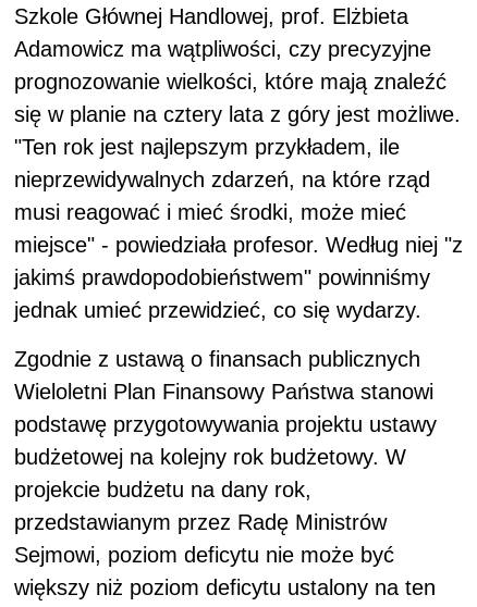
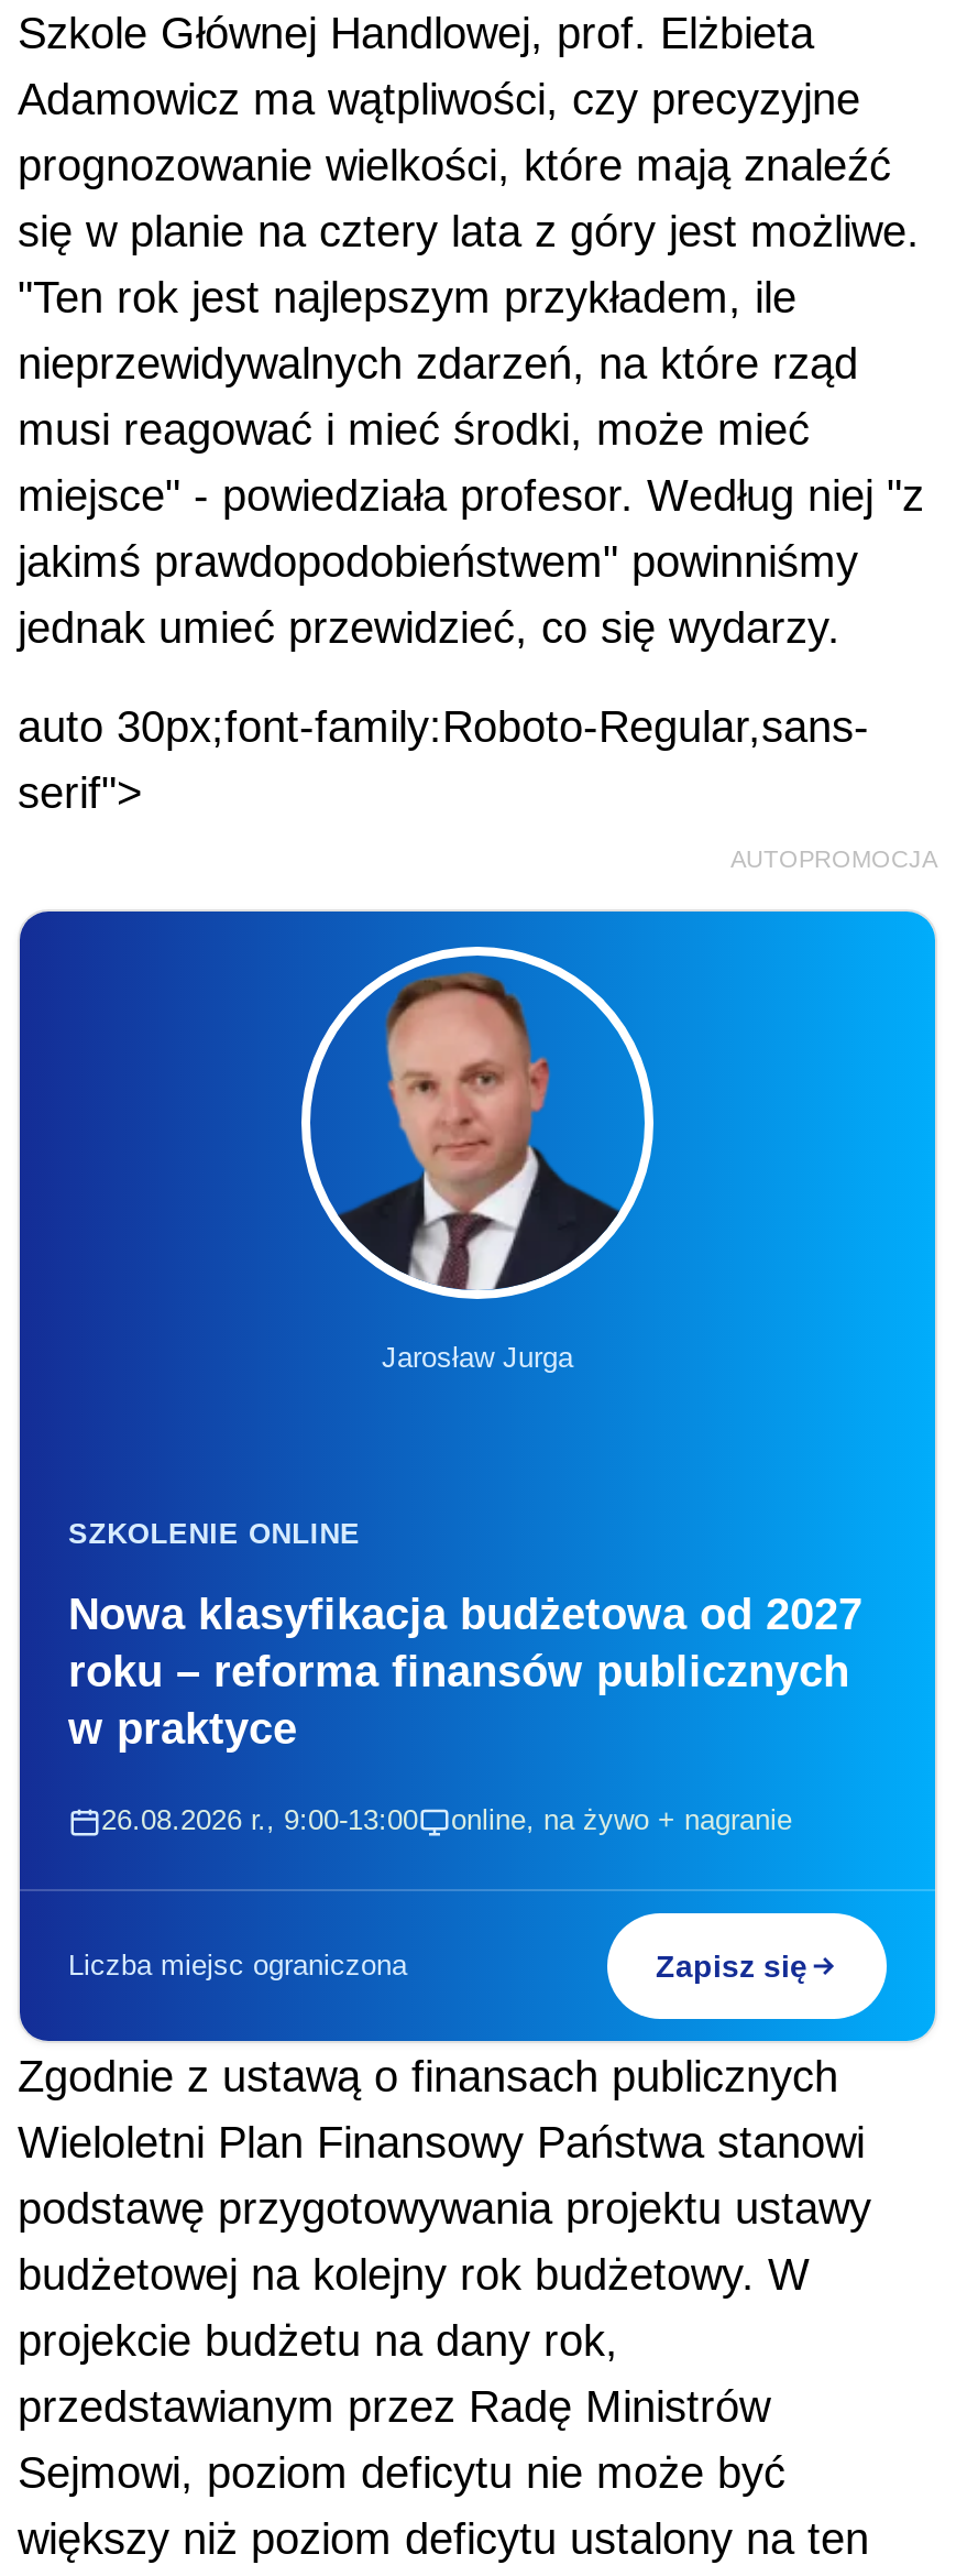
+ auto 30px;font-family:Roboto-Regular,sans-
+ serif">
+ AUTOPROMOCJA

+ [image]
+ Jarosław Jurga

+ SZKOLENIE ONLINE
+ Nowa klasyfikacja budżetowa od 2027
+ roku – reforma finansów publicznych
+ w praktyce
+ 26.08.2026 r., 9:00-13:00
+ online, na żywo + nagranie

+ Liczba miejsc ograniczona
+ Zapisz się
